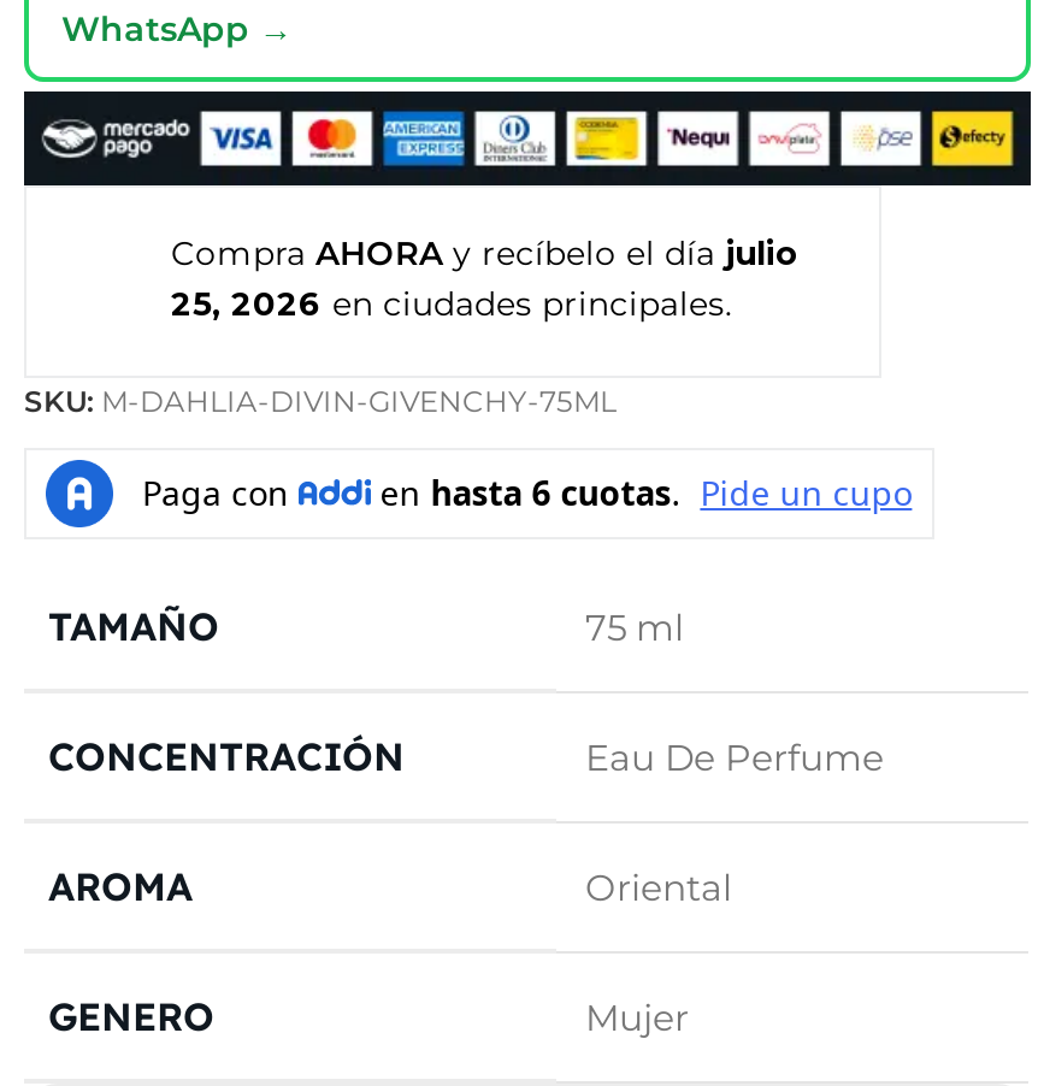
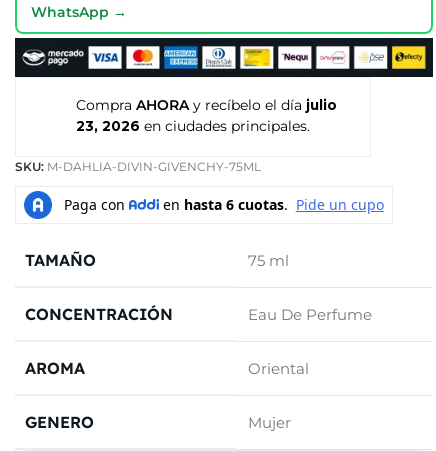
- 25, 2026 en ciudades principales.
+ 23, 2026 en ciudades principales.
